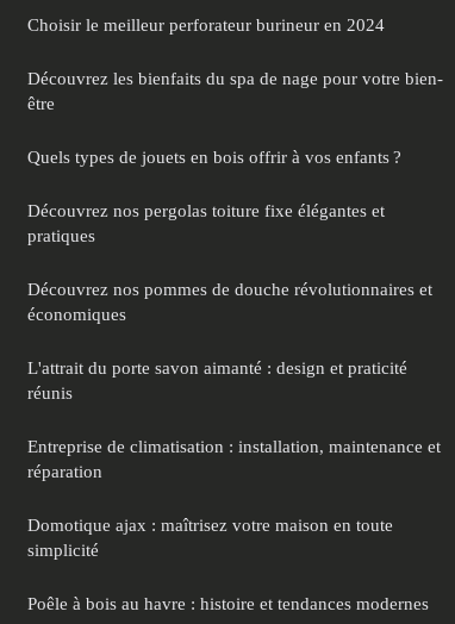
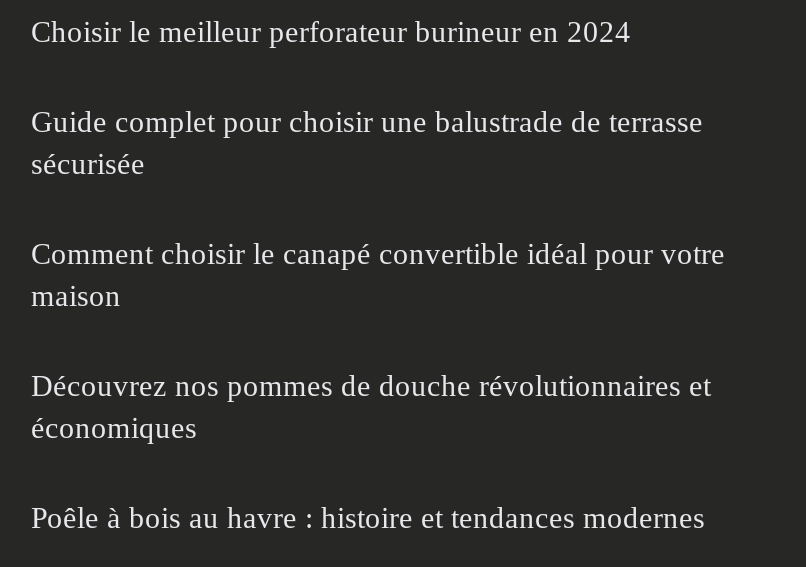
- Découvrez les bienfaits du spa de nage pour votre bien-
- être
- Quels types de jouets en bois offrir à vos enfants ?
- Découvrez nos pergolas toiture fixe élégantes et
- pratiques
+ Guide complet pour choisir une balustrade de terrasse
+ sécurisée
+ Comment choisir le canapé convertible idéal pour votre
+ maison

- L'attrait du porte savon aimanté : design et praticité
- réunis
- Entreprise de climatisation : installation, maintenance et
- réparation
- Domotique ajax : maîtrisez votre maison en toute
- simplicité
